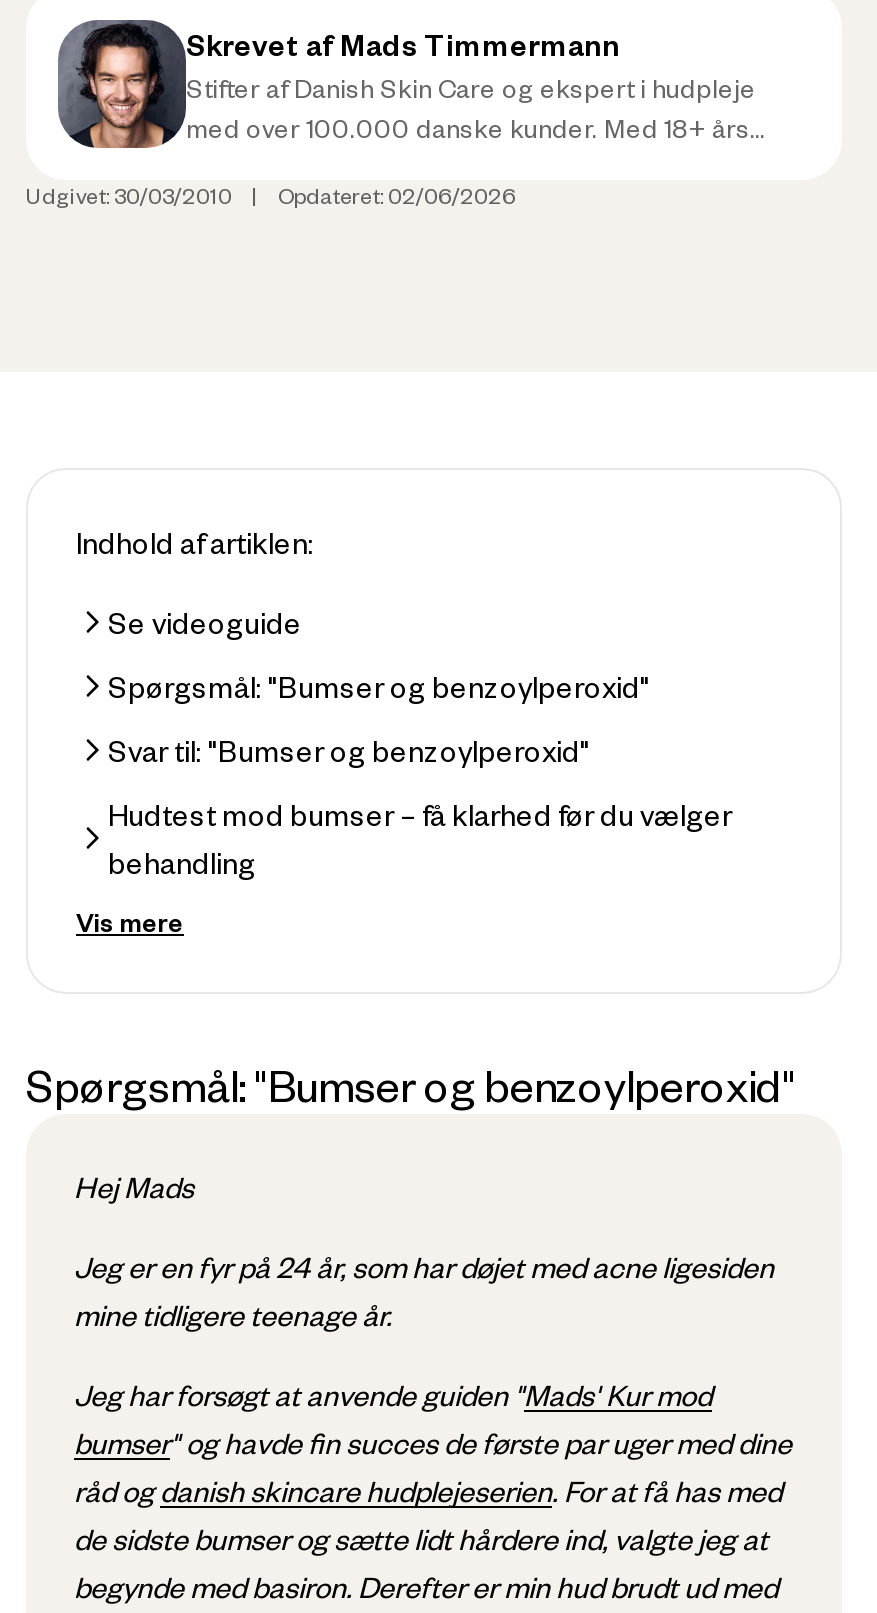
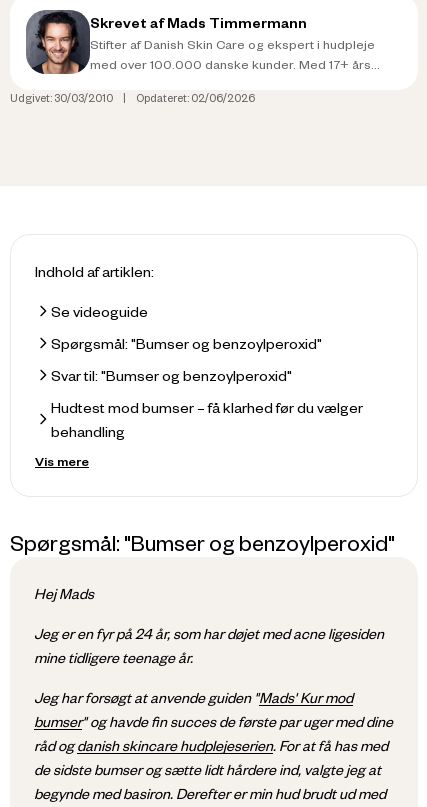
- med over 100.000 danske kunder. Med 18+ års
+ med over 100.000 danske kunder. Med 17+ års
